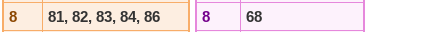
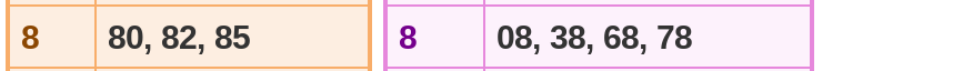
- 8 81, 82, 83, 84, 86
+ 8 80, 82, 85

- 68
+ 08, 38, 68, 78
